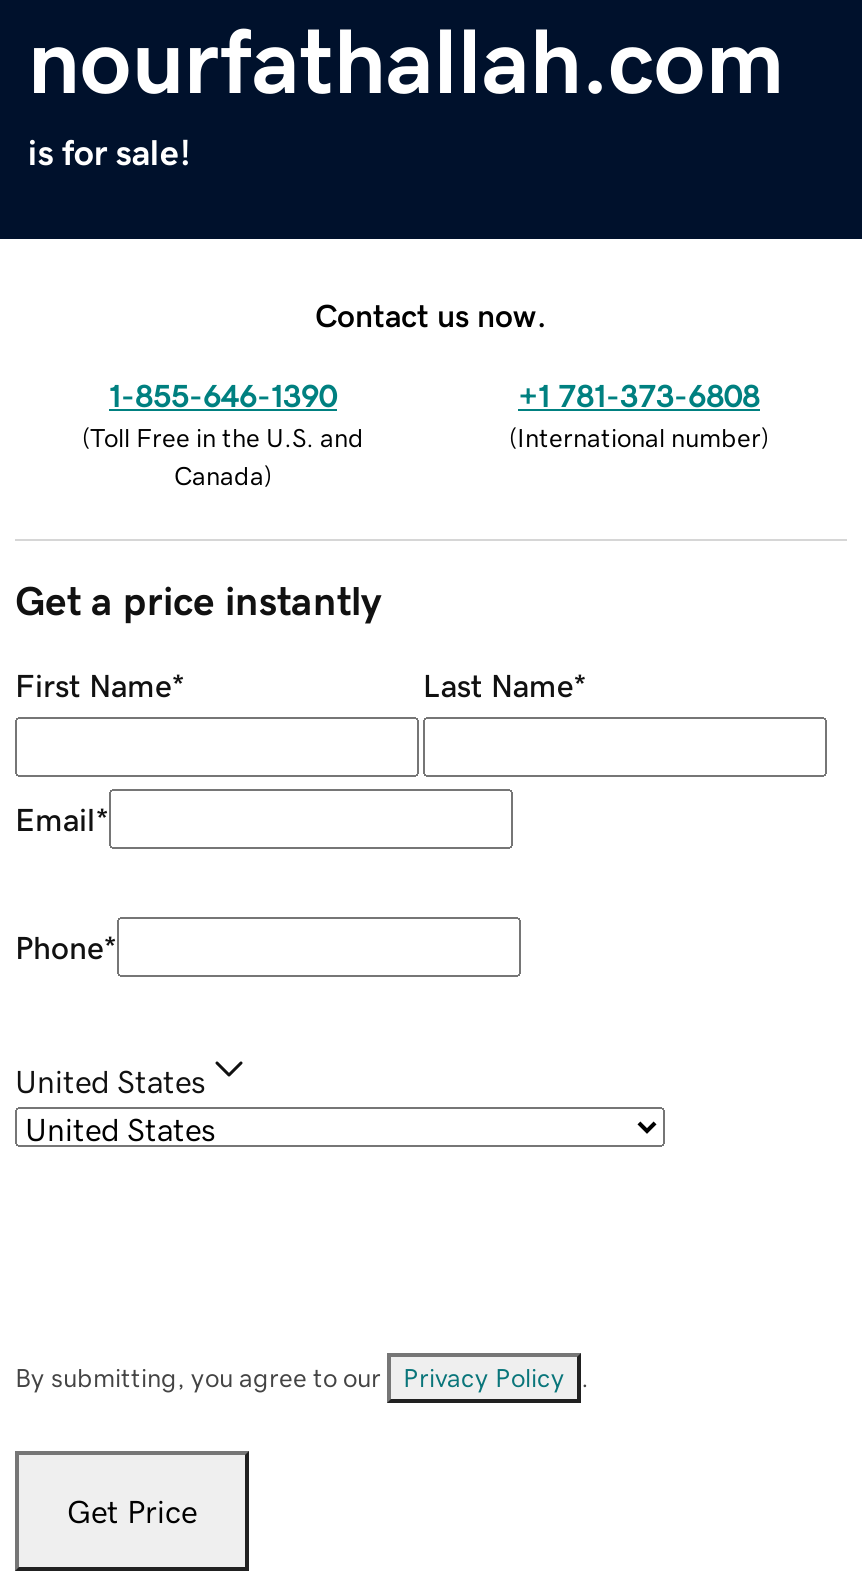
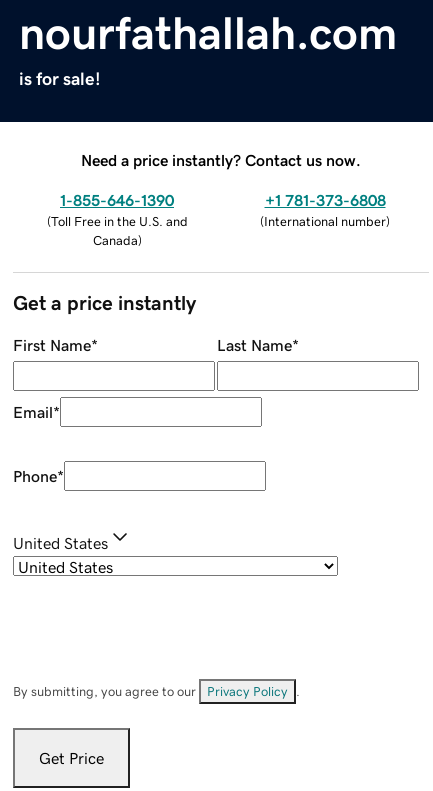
- Contact us now.
+ Need a price instantly? Contact us now.
